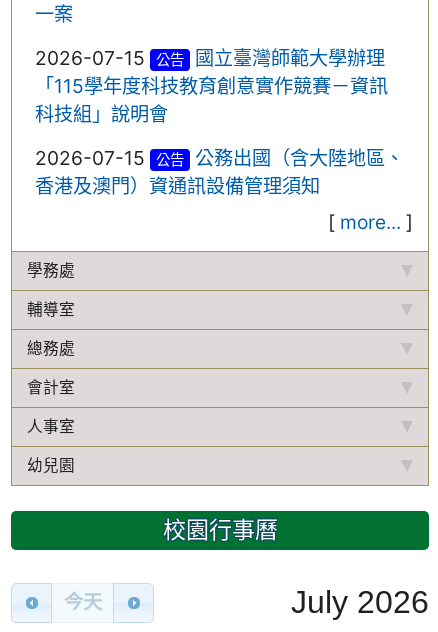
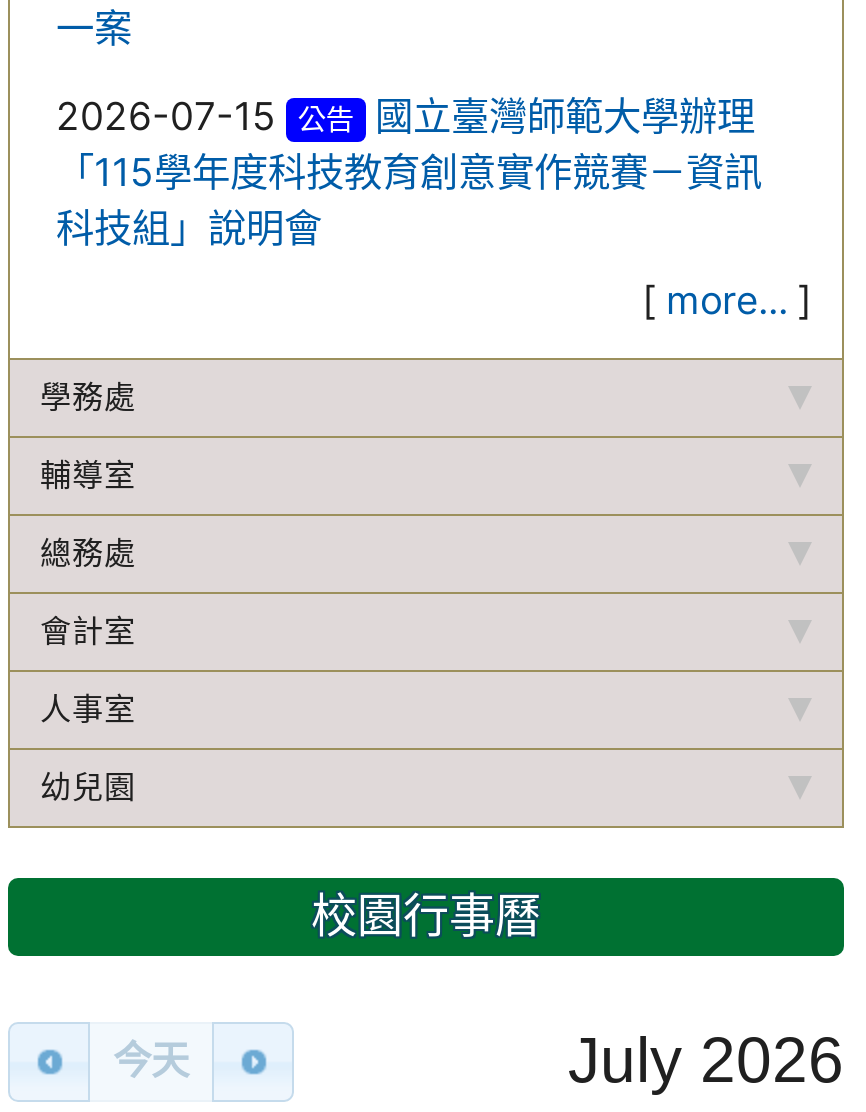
- 2026-07-15 公告 公務出國（含大陸地區、
- 香港及澳門）資通訊設備管理須知
